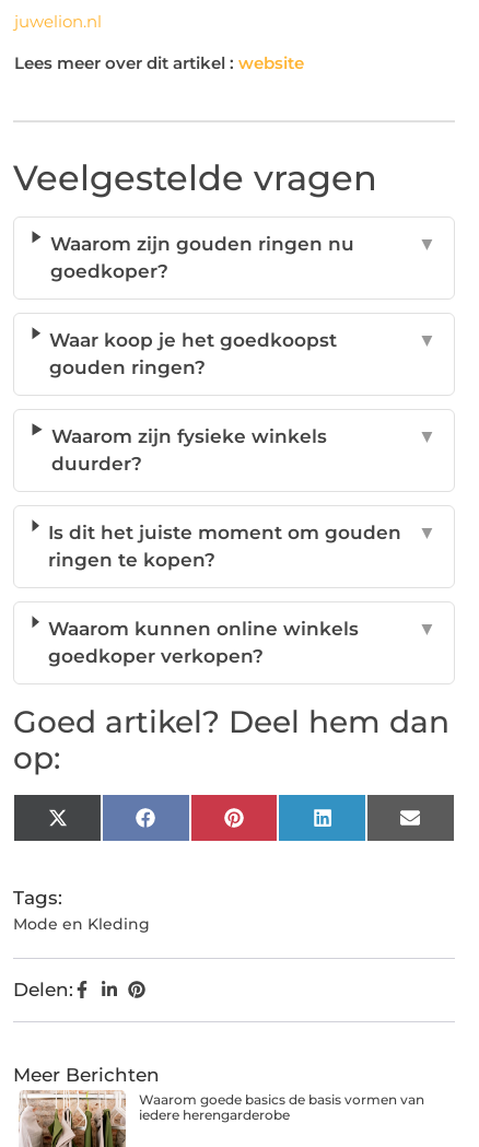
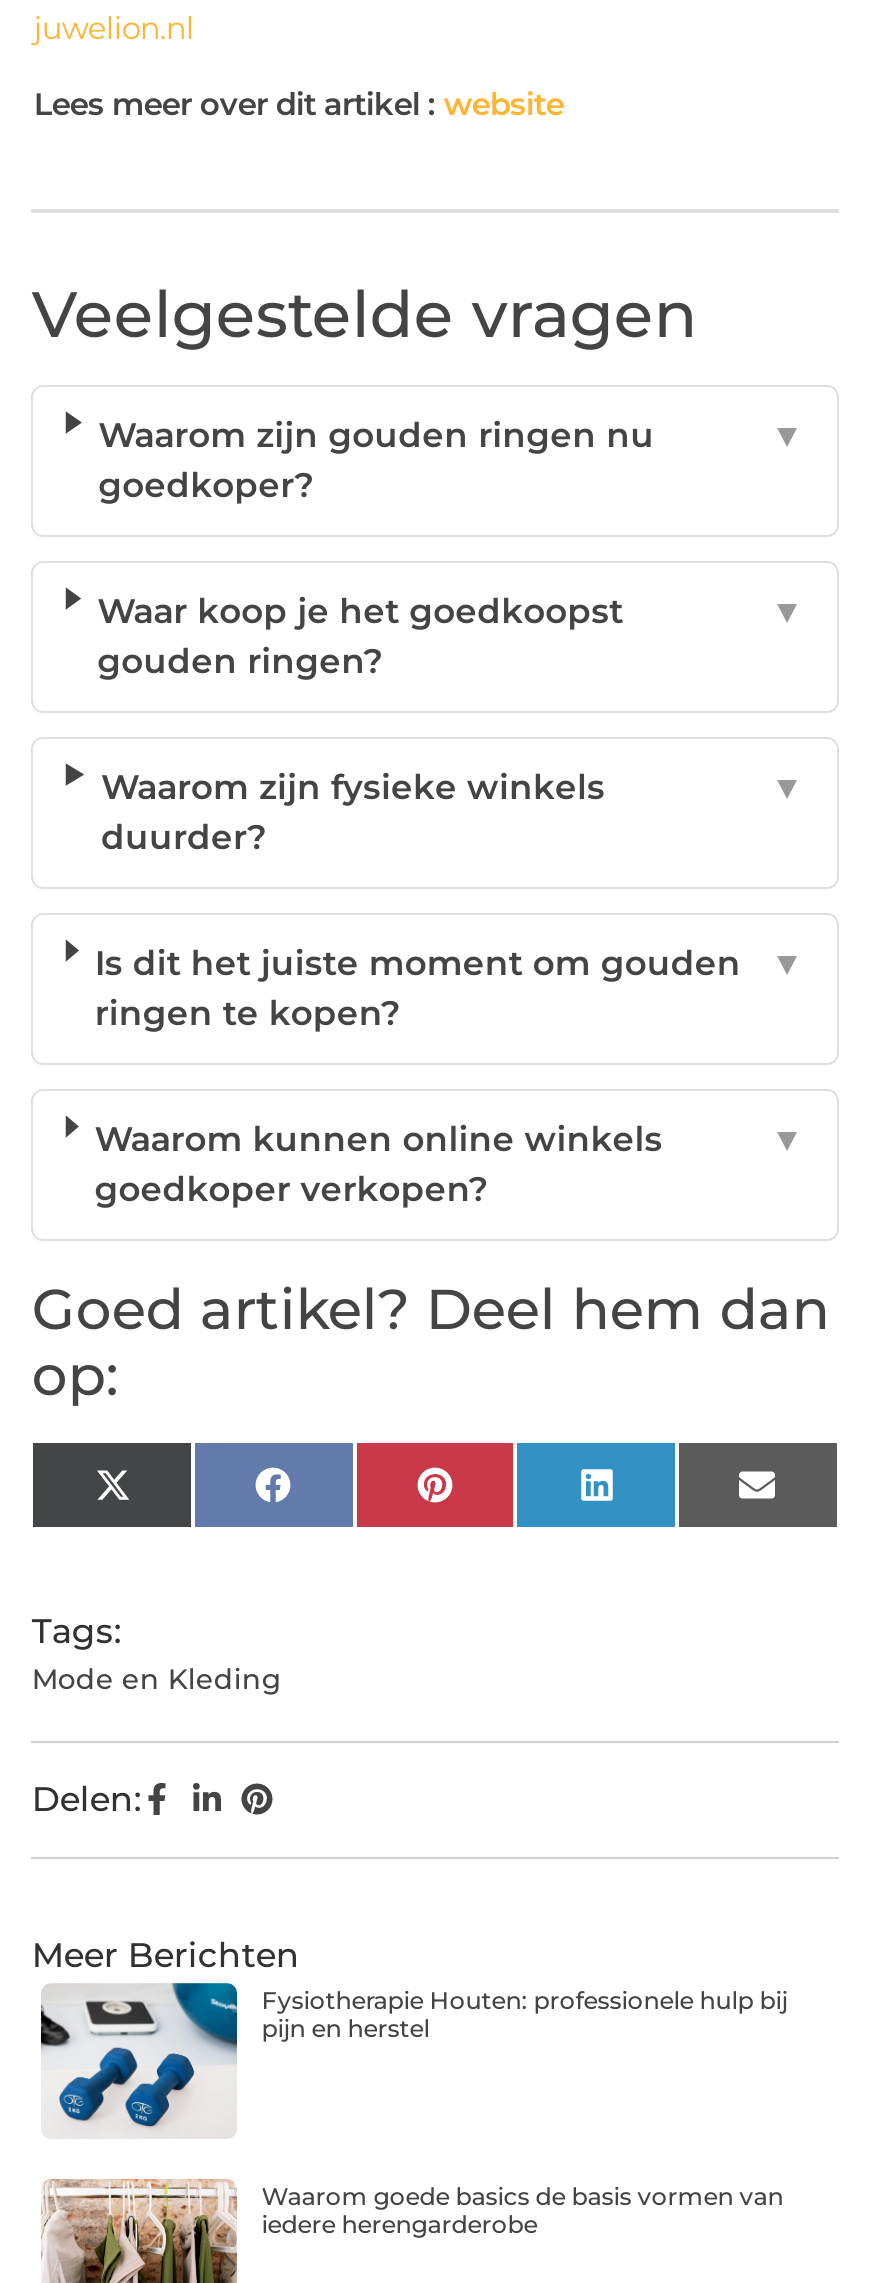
+ [image]
+ Fysiotherapie Houten: professionele hulp bij
+ pijn en herstel
